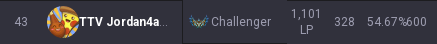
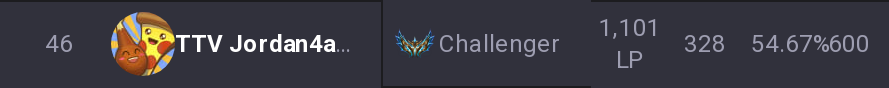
- 43
+ 46
